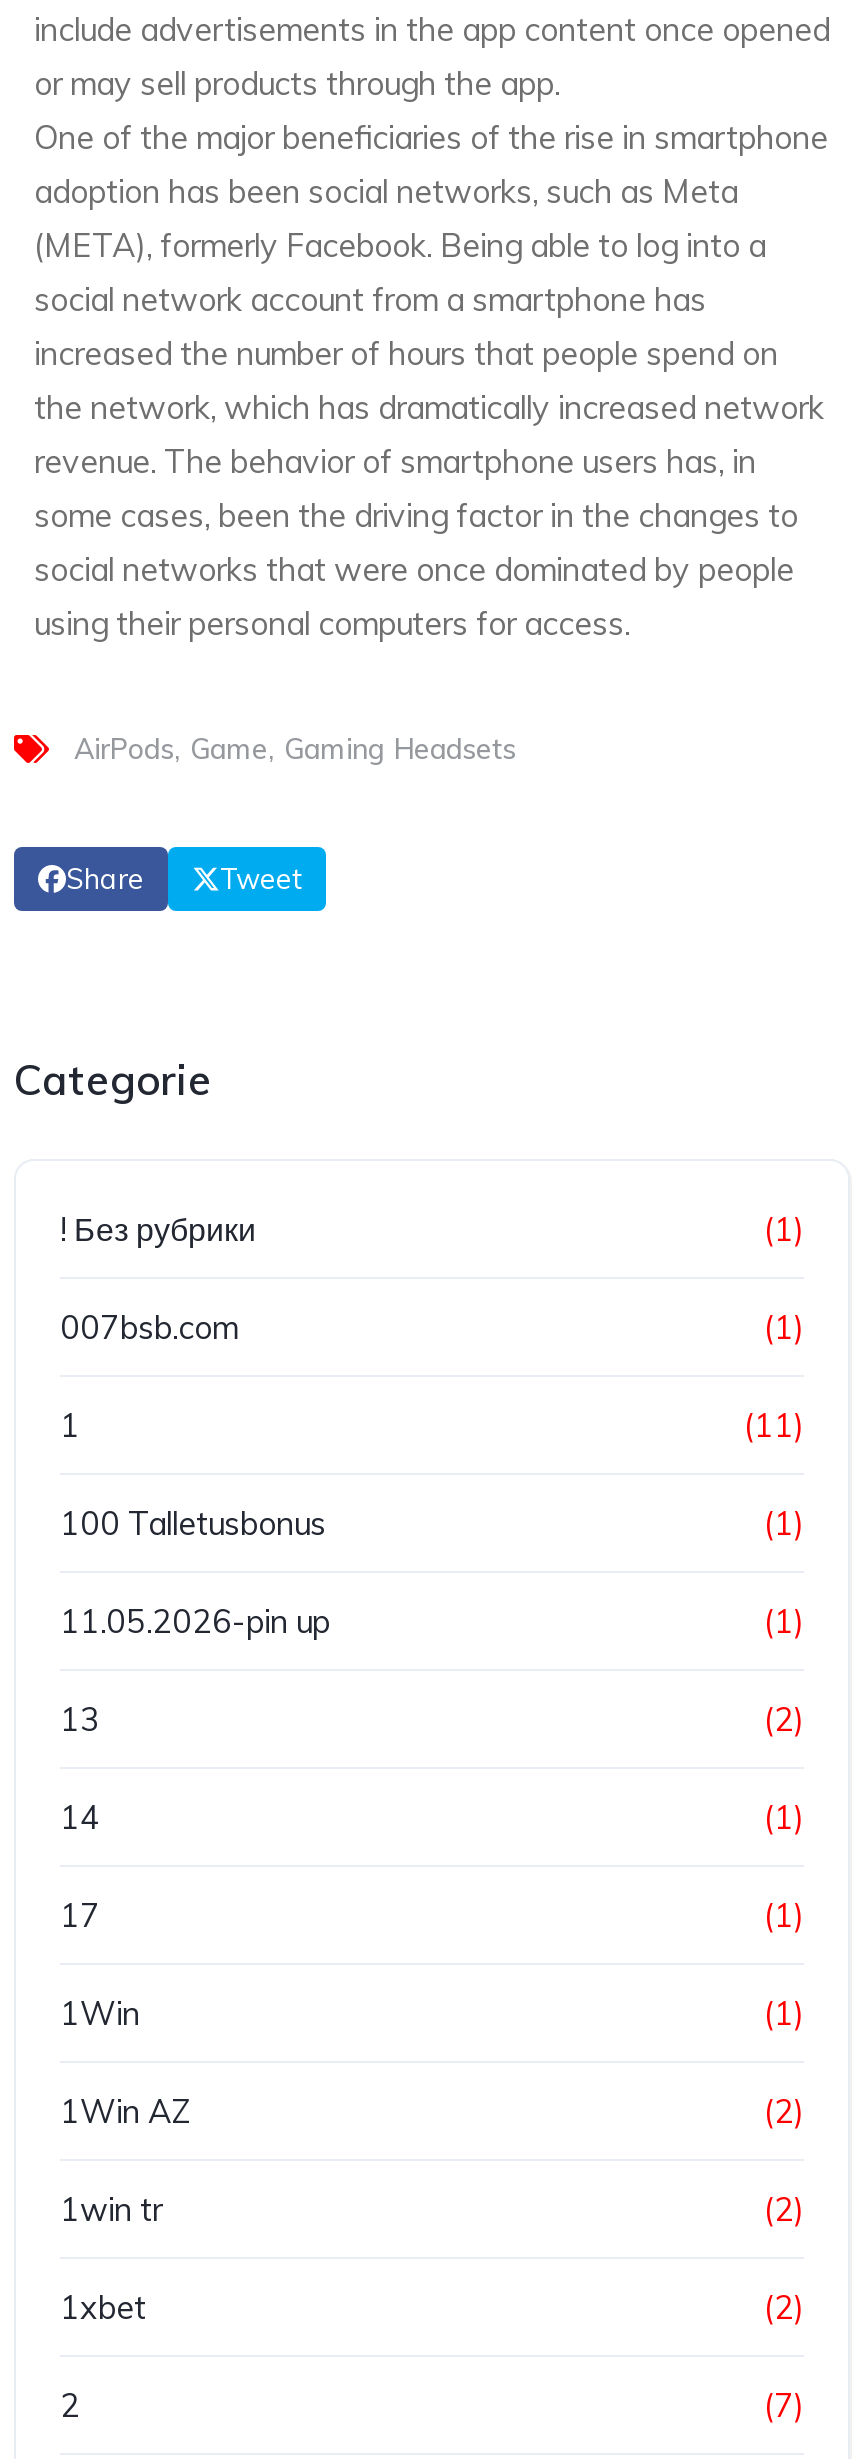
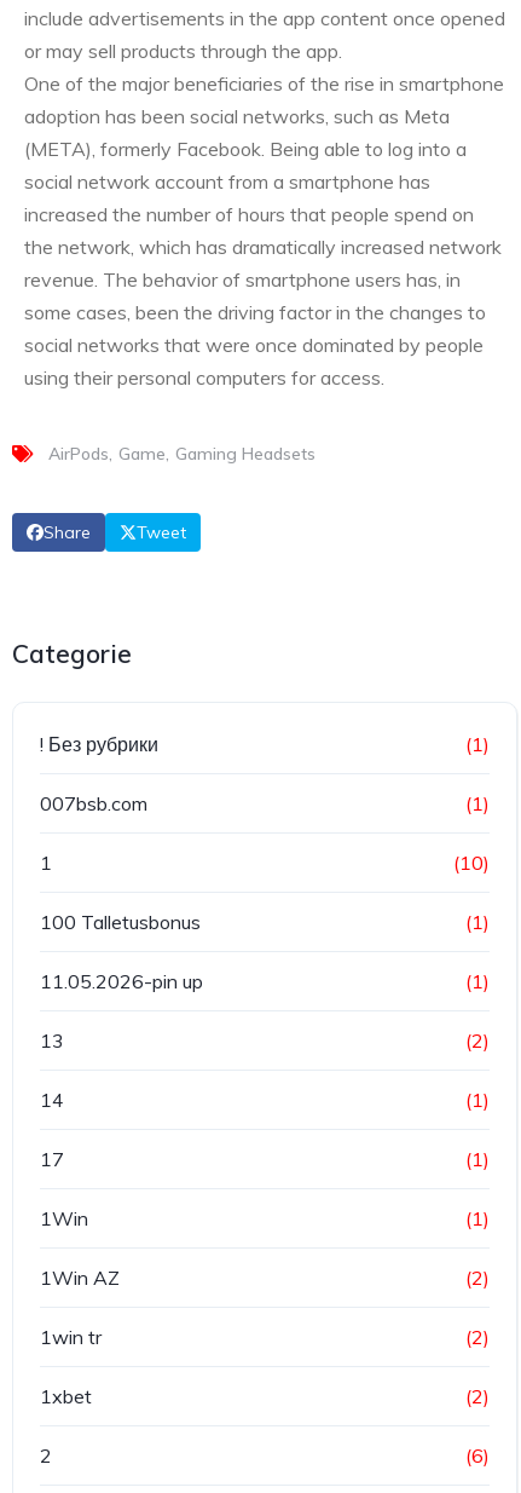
- (11)
+ (10)

- (7)
+ (6)
